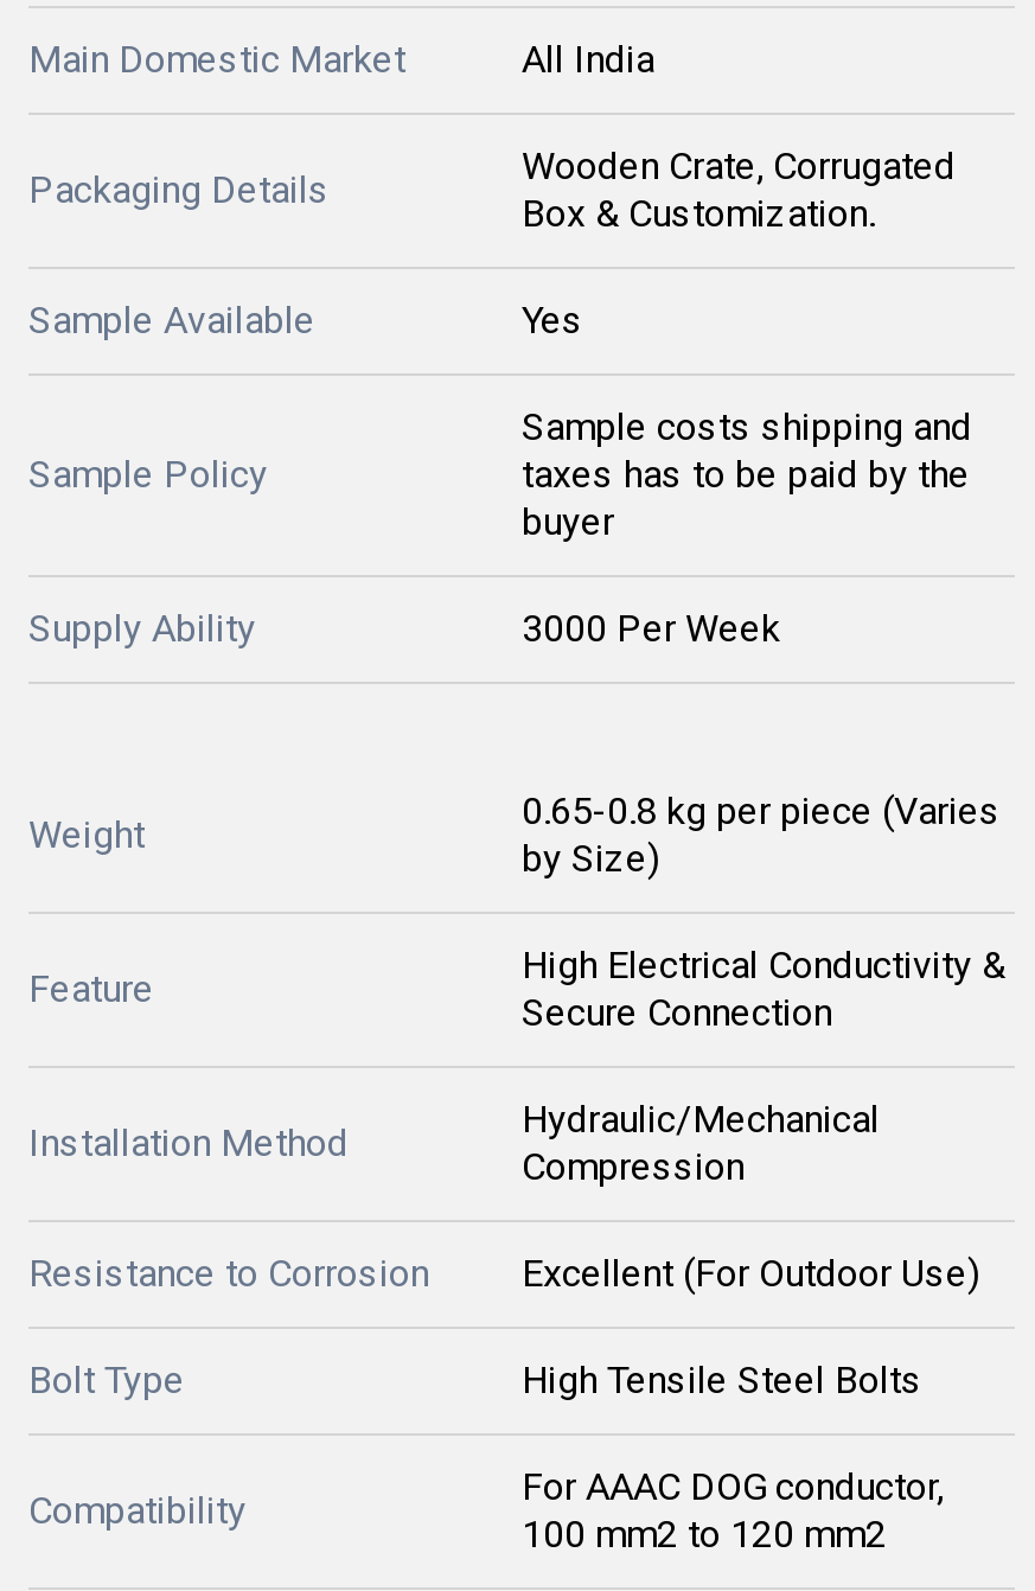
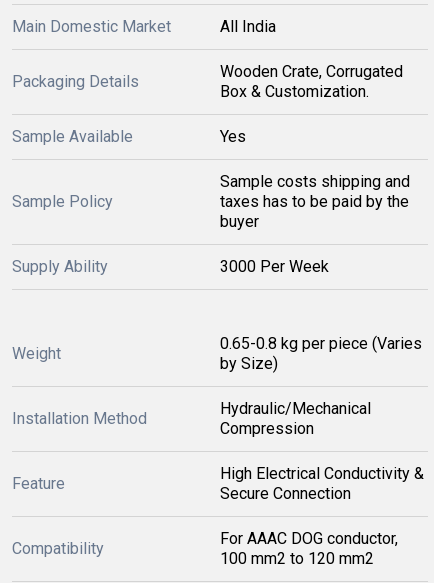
moved down: High Electrical Conductivity & | Secure Connection

moved down: Feature

- Resistance to Corrosion
- Excellent (For Outdoor Use)

- Bolt Type
- High Tensile Steel Bolts
